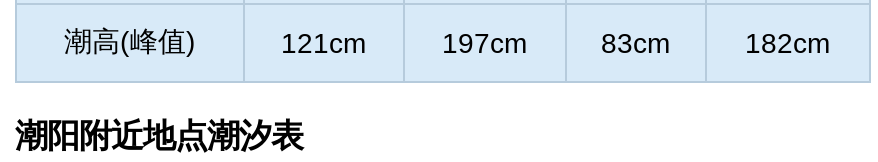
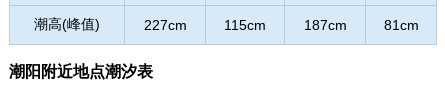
- 121cm
- 197cm
- 83cm
- 182cm
+ 227cm
+ 115cm
+ 187cm
+ 81cm
